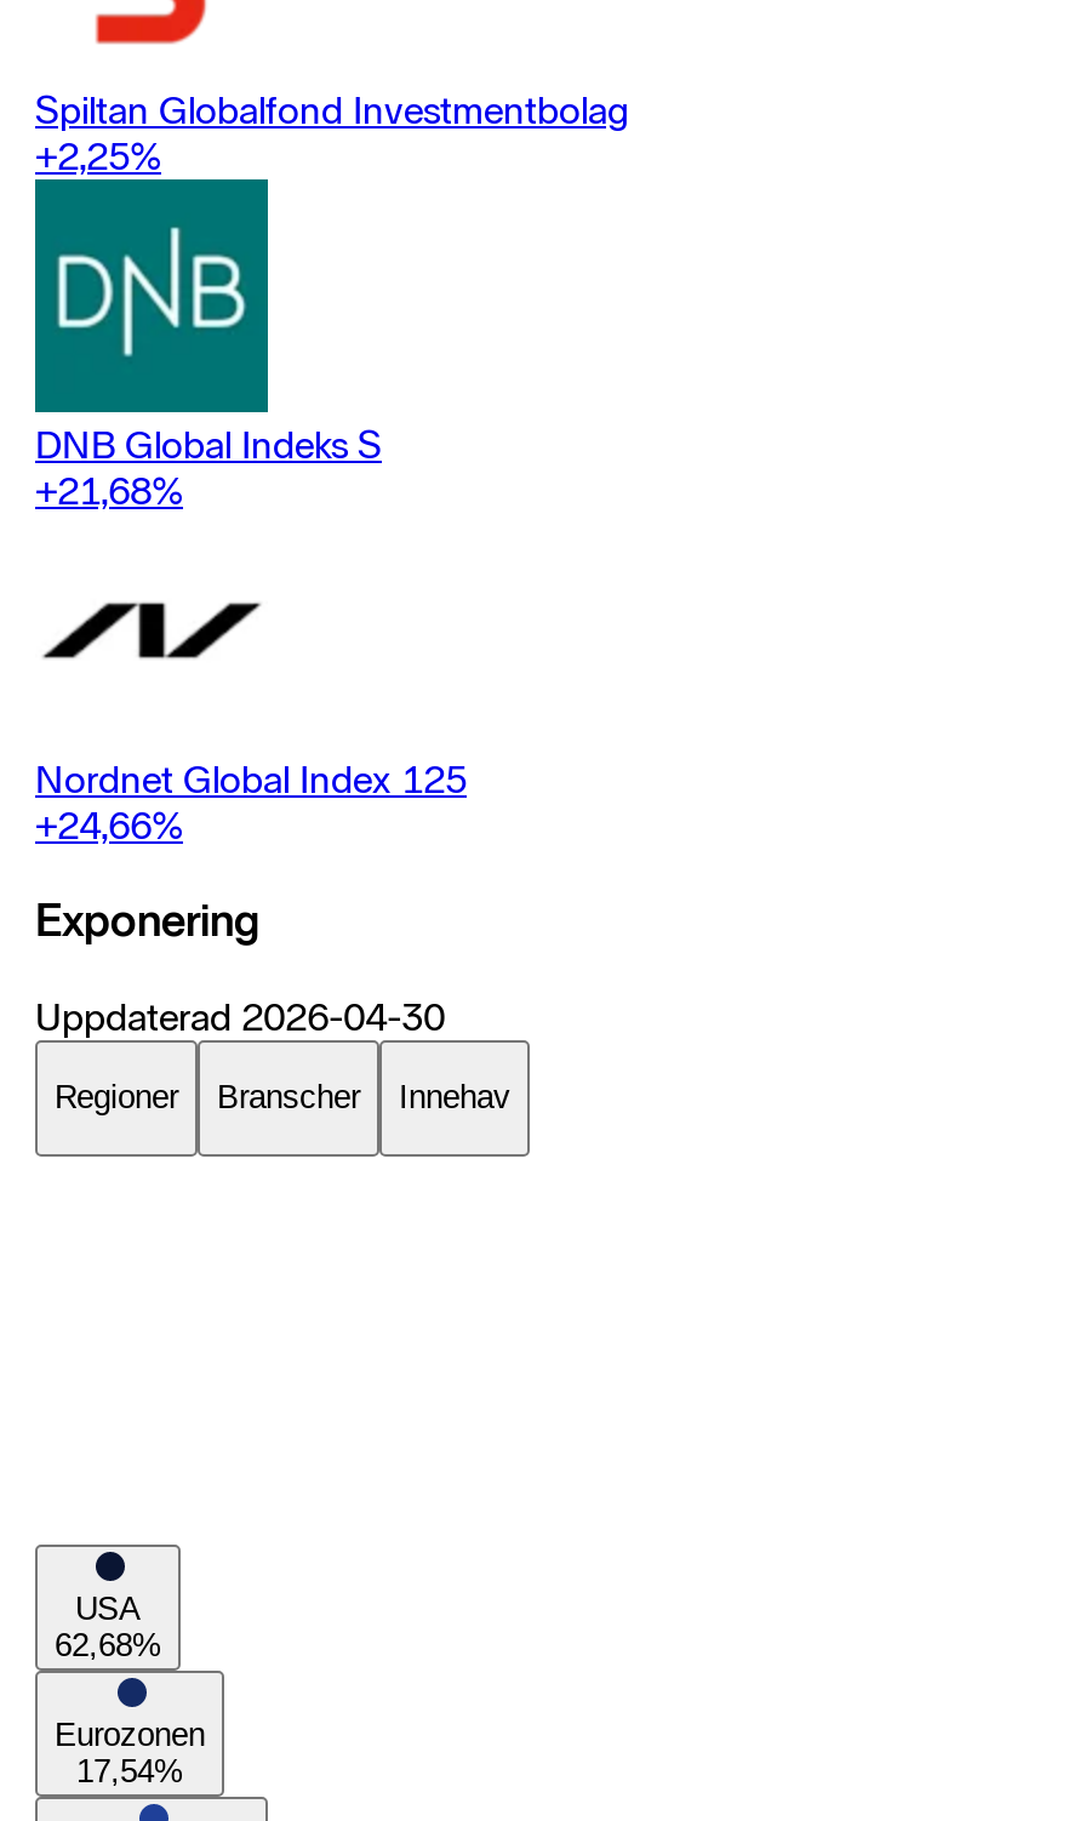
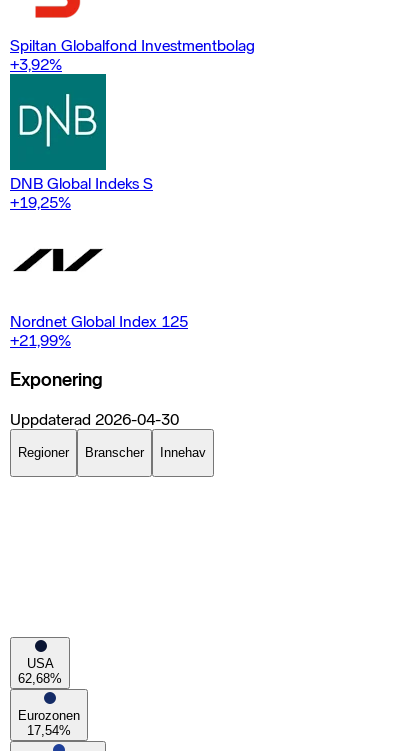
- +2,25%
+ +3,92%

- +21,68%
+ +19,25%

- +24,66%
+ +21,99%
